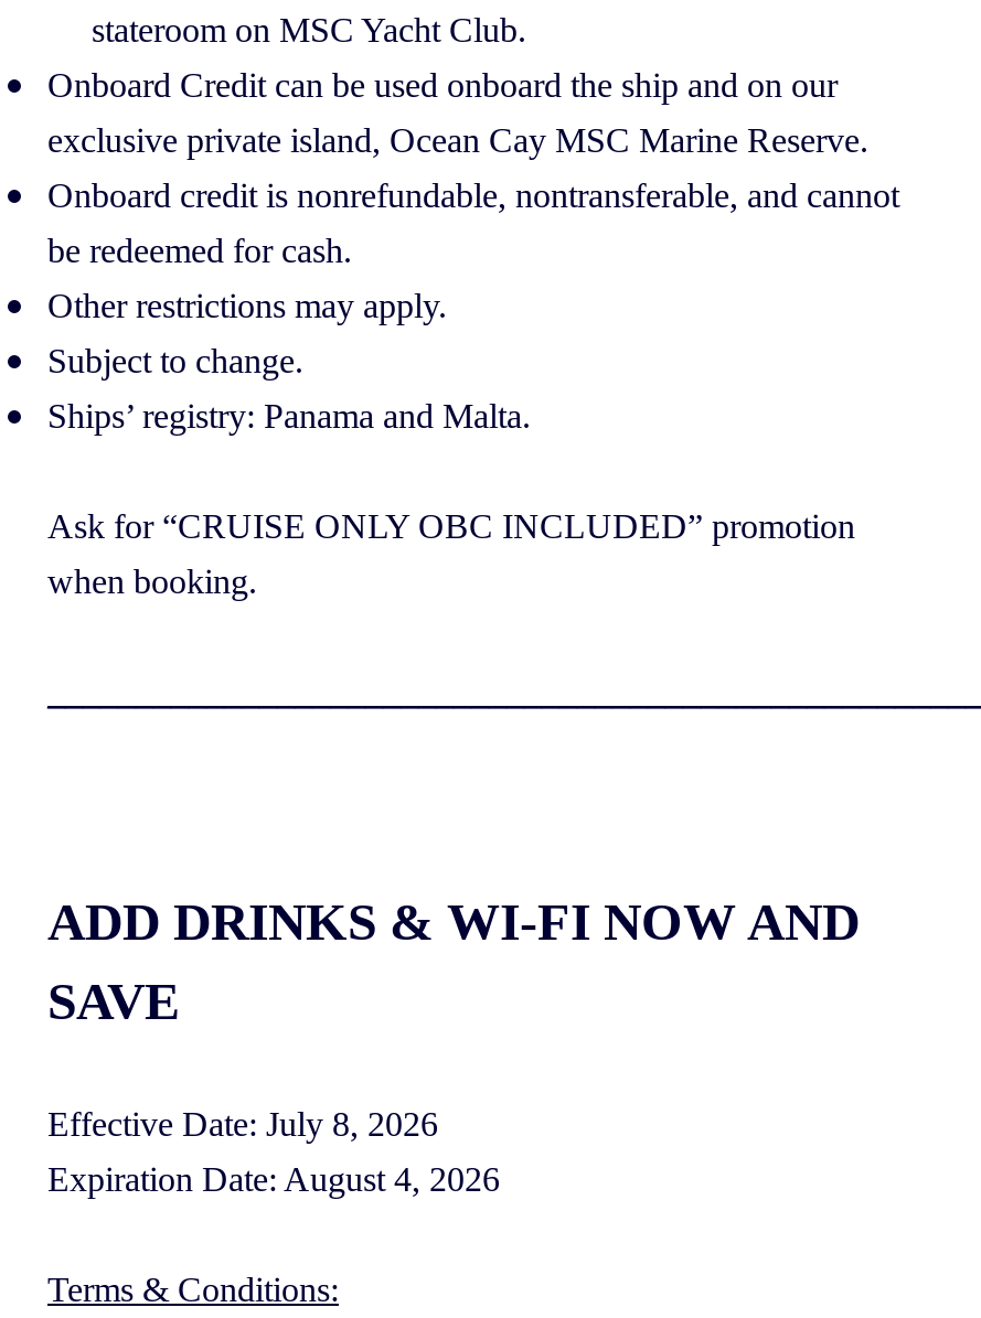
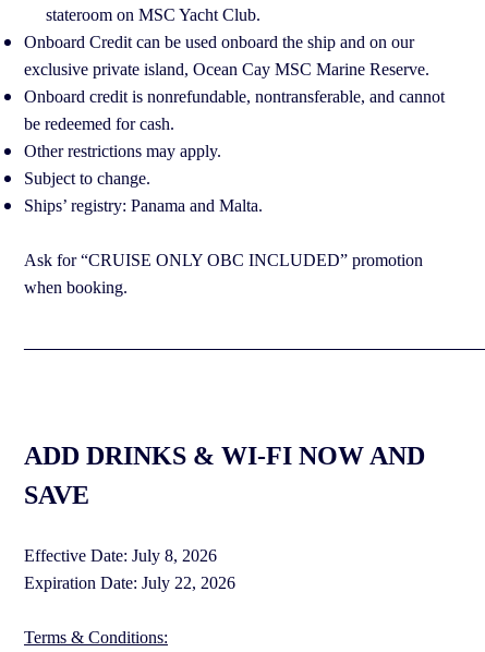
- Expiration Date: August 4, 2026
+ Expiration Date: July 22, 2026
